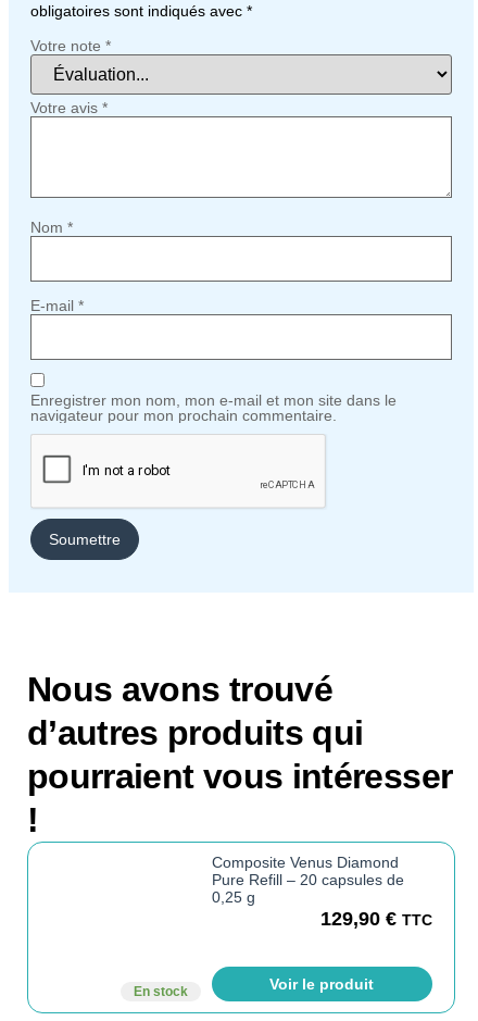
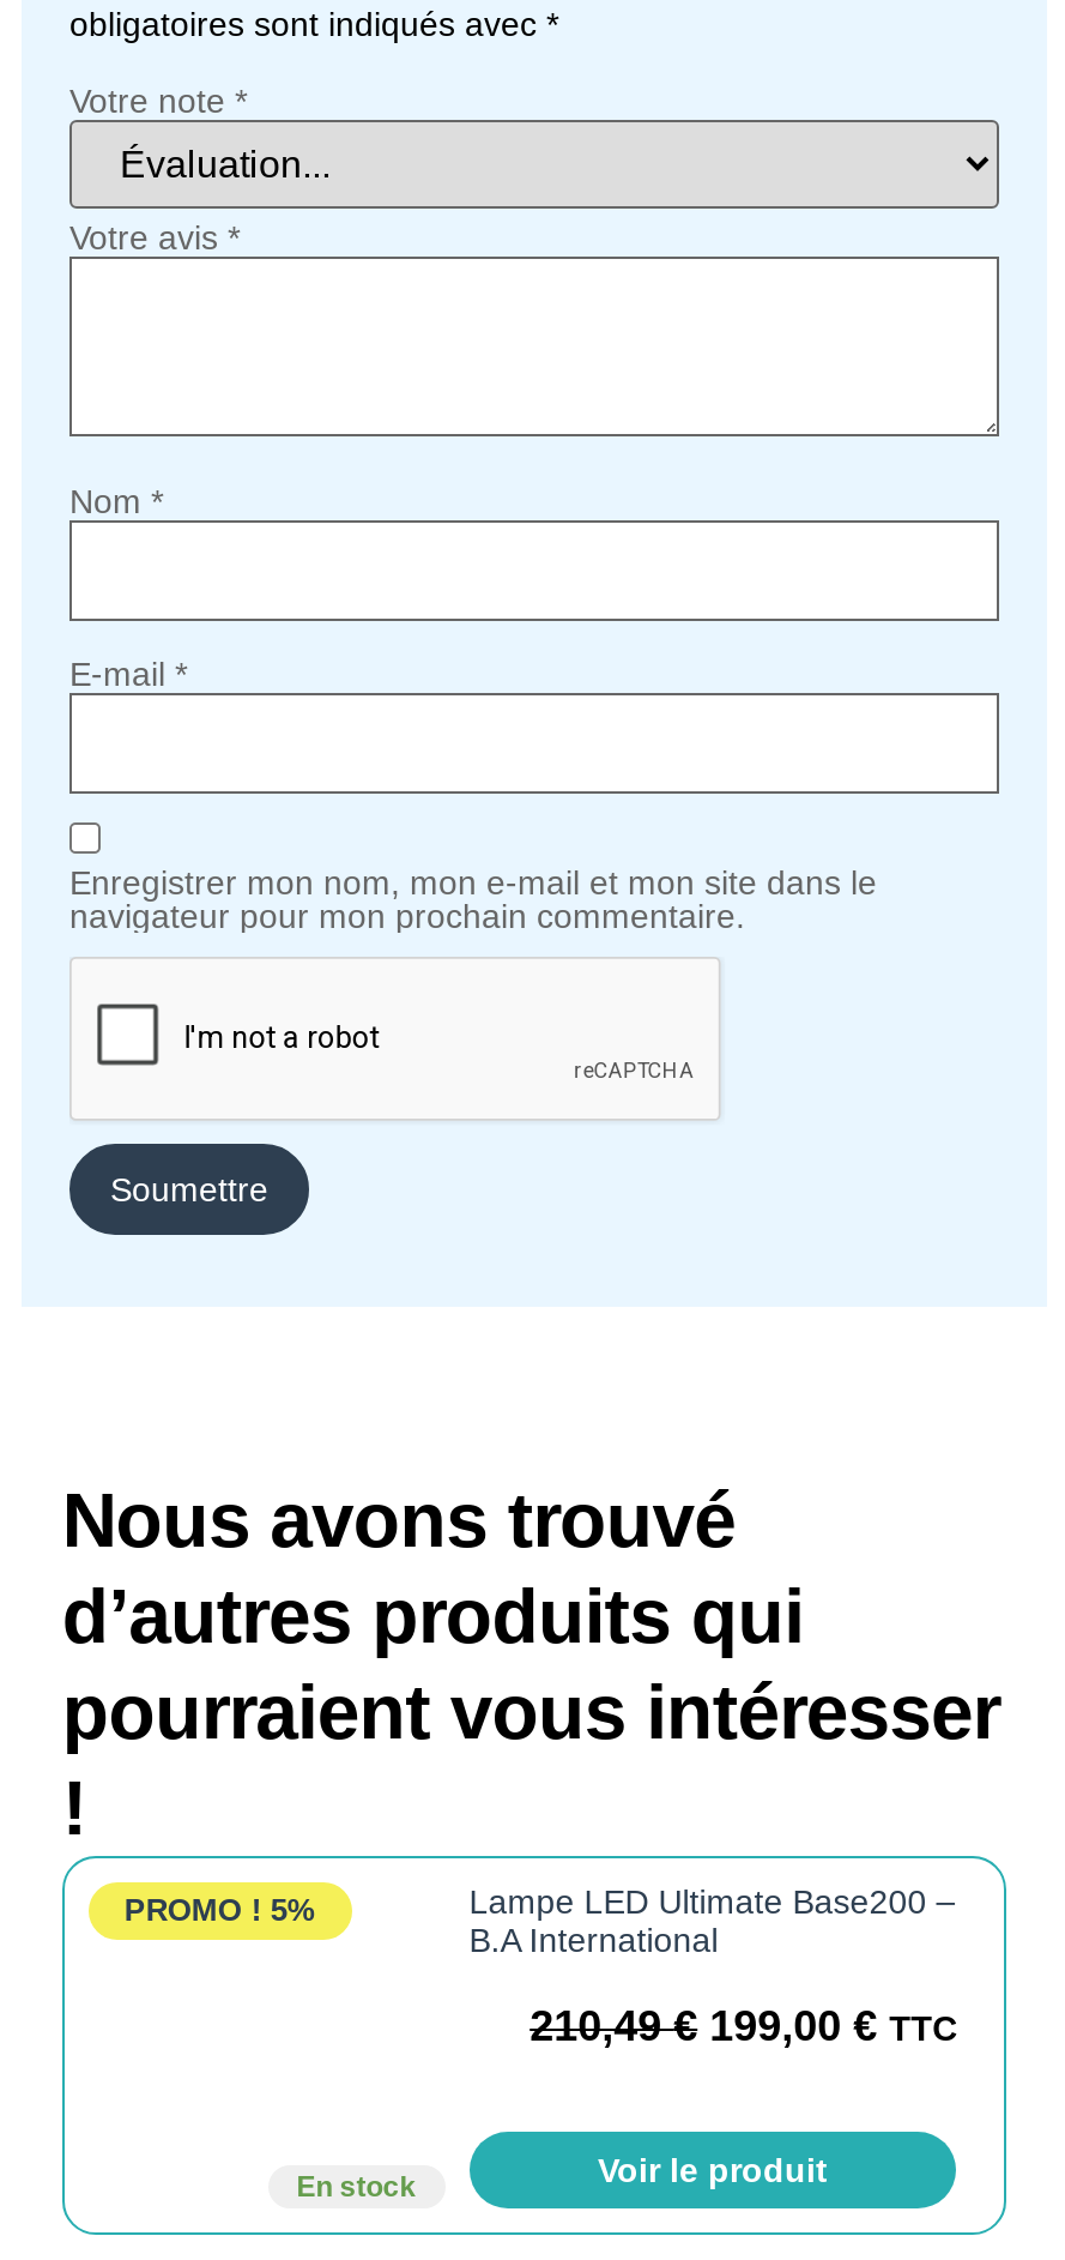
+ PROMO ! 5%

- Composite Venus Diamond
- Pure Refill – 20 capsules de
- 0,25 g
- 129,90 € TTC
+ Lampe LED Ultimate Base200 –
+ B.A International
+ 210,49€ 199,00 € TTC
